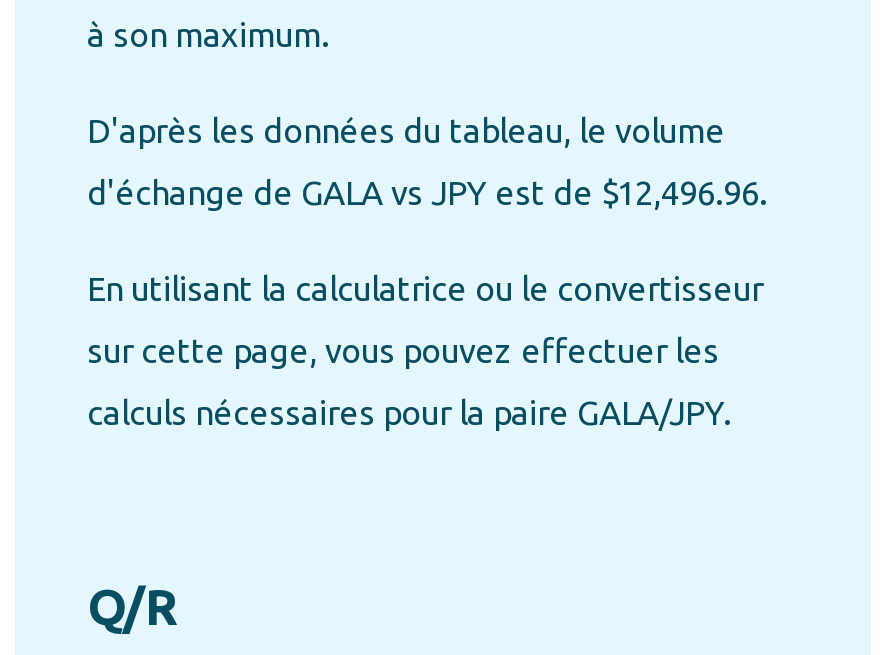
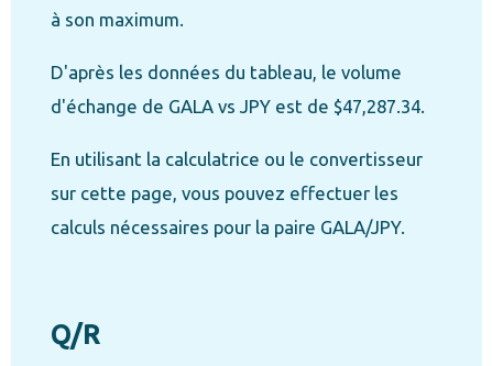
- d'échange de GALA vs JPY est de $12,496.96.
+ d'échange de GALA vs JPY est de $47,287.34.
